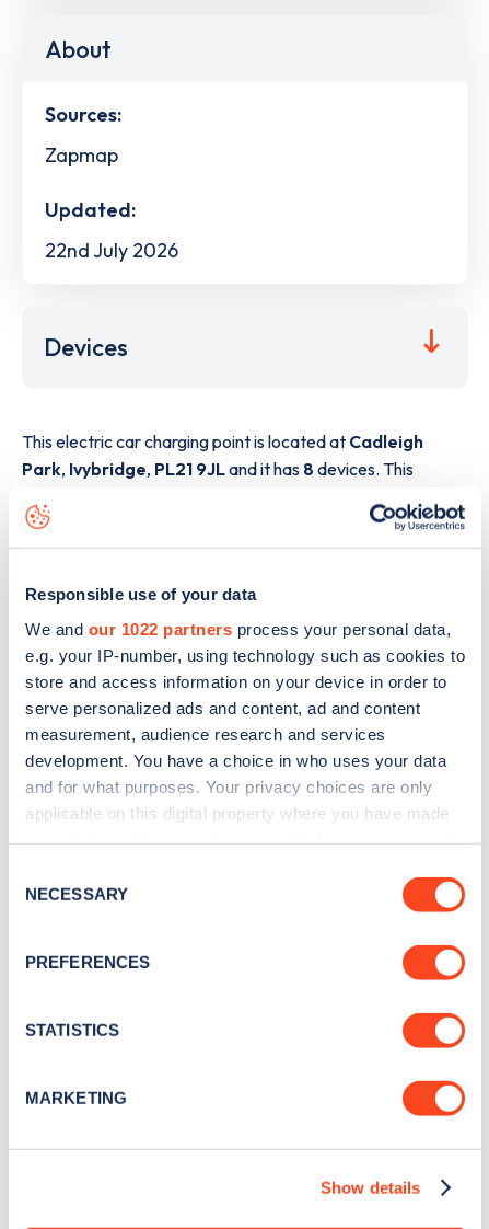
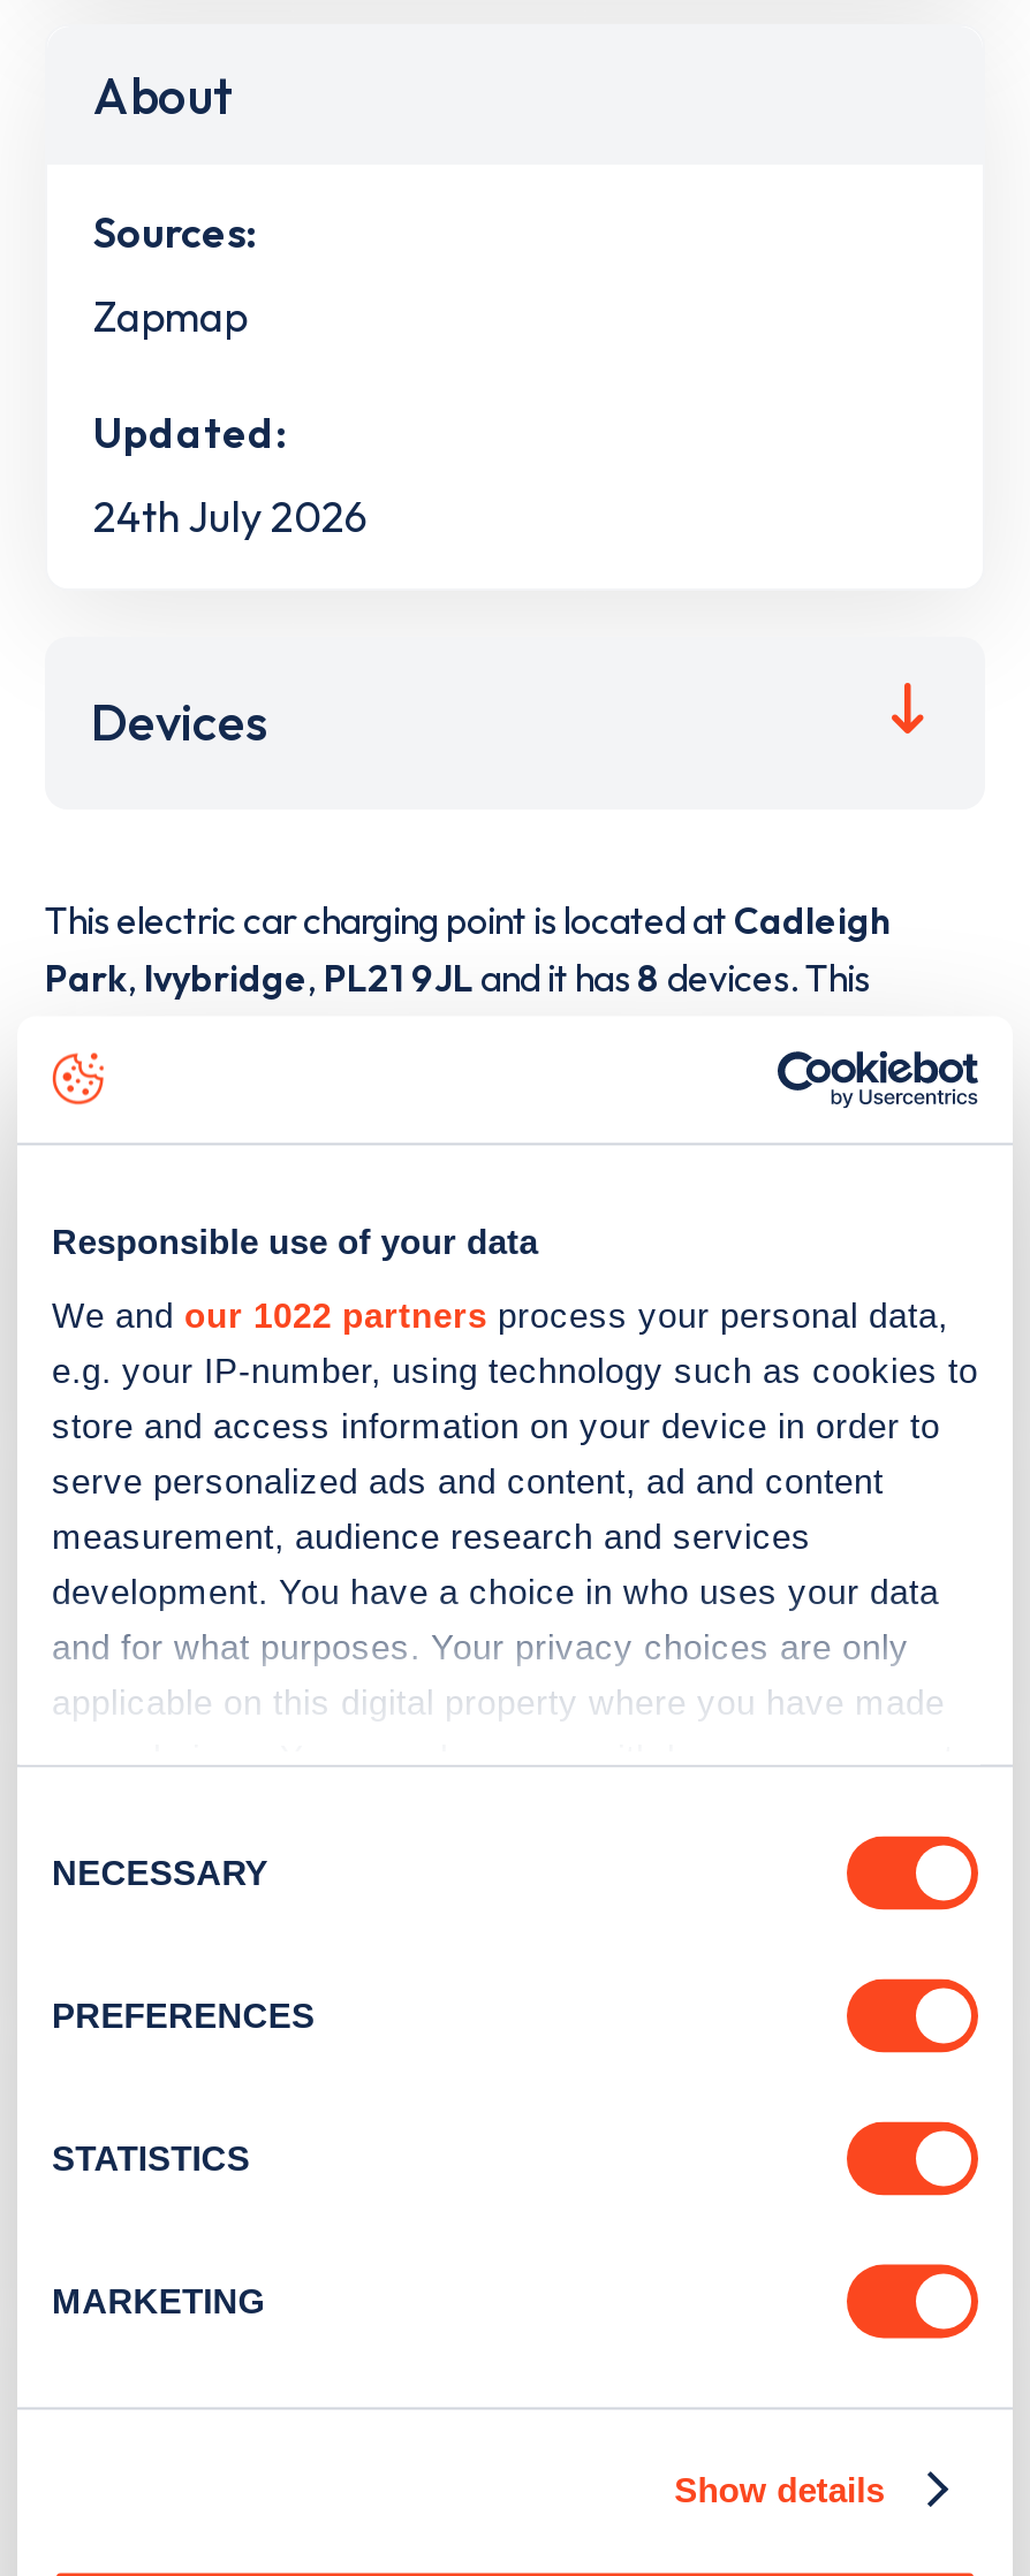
- 22nd July 2026
+ 24th July 2026
